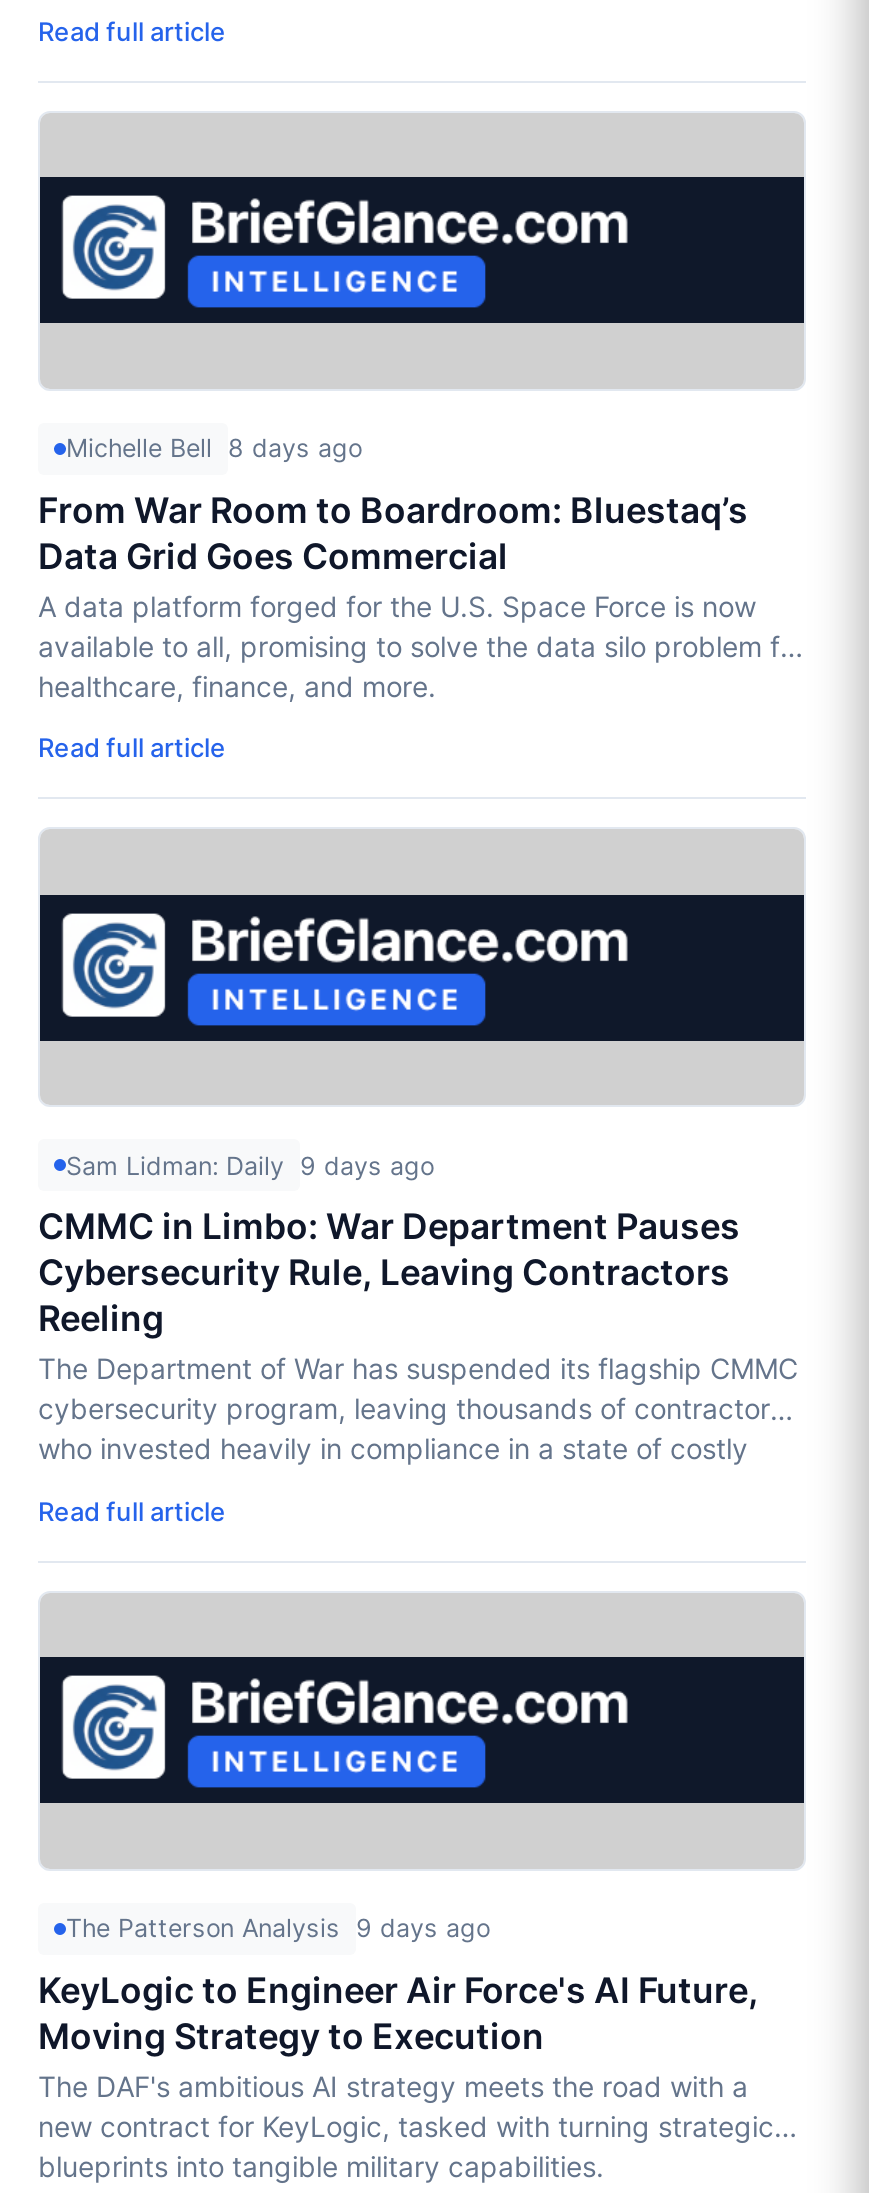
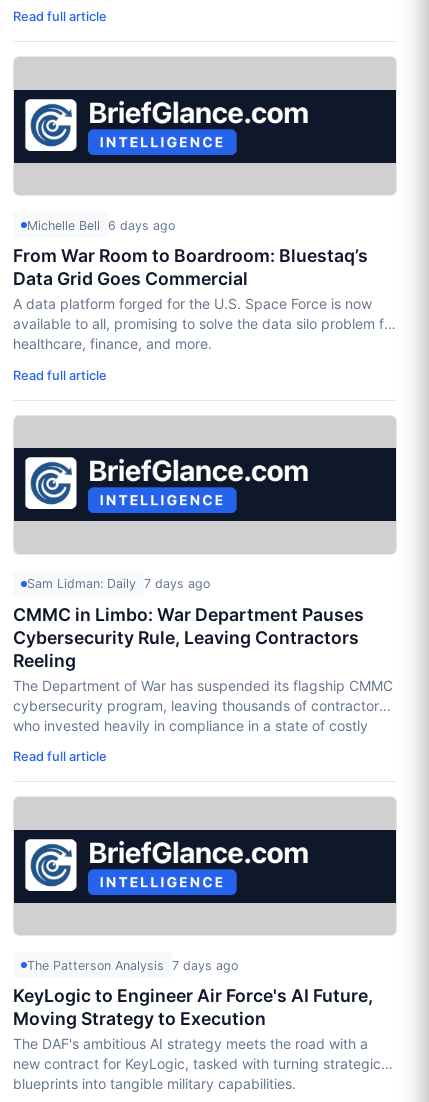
- Michelle Bell 8 days ago
+ Michelle Bell 6 days ago

- Sam Lidman: Daily 9 days ago
+ Sam Lidman: Daily 7 days ago

- The Patterson Analysis 9 days ago
+ The Patterson Analysis 7 days ago
